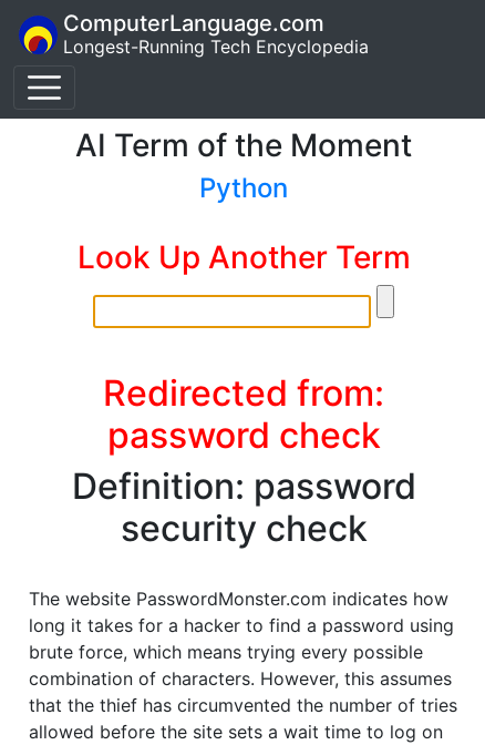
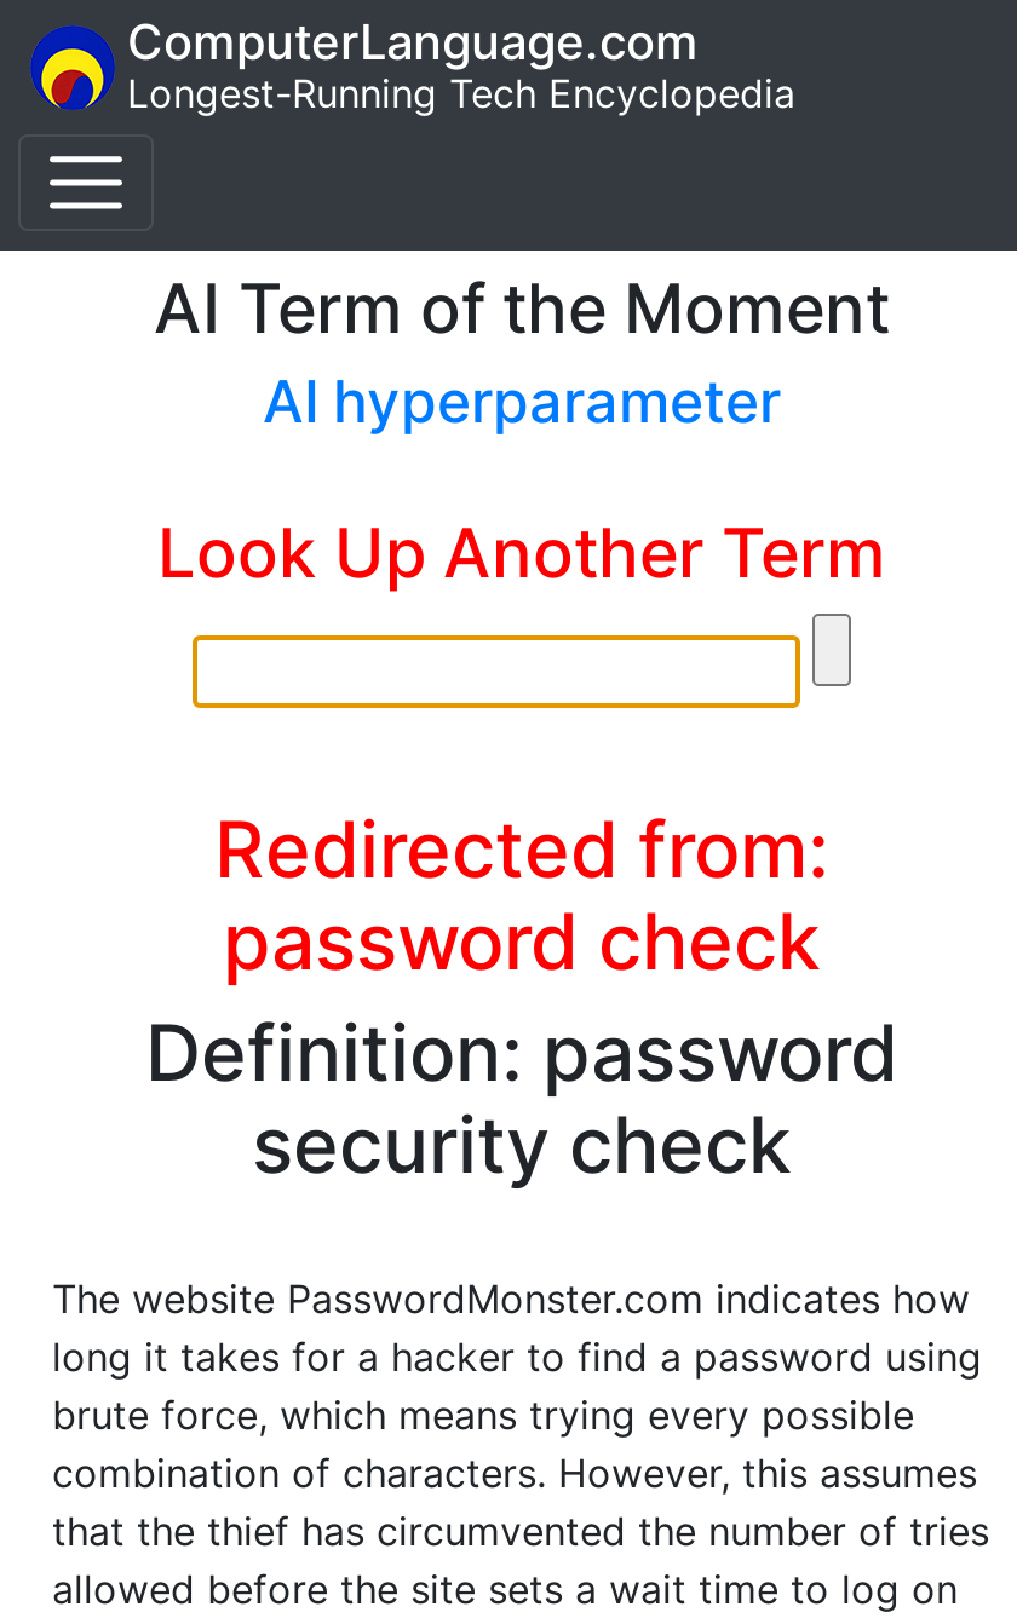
- Python
+ AI hyperparameter
